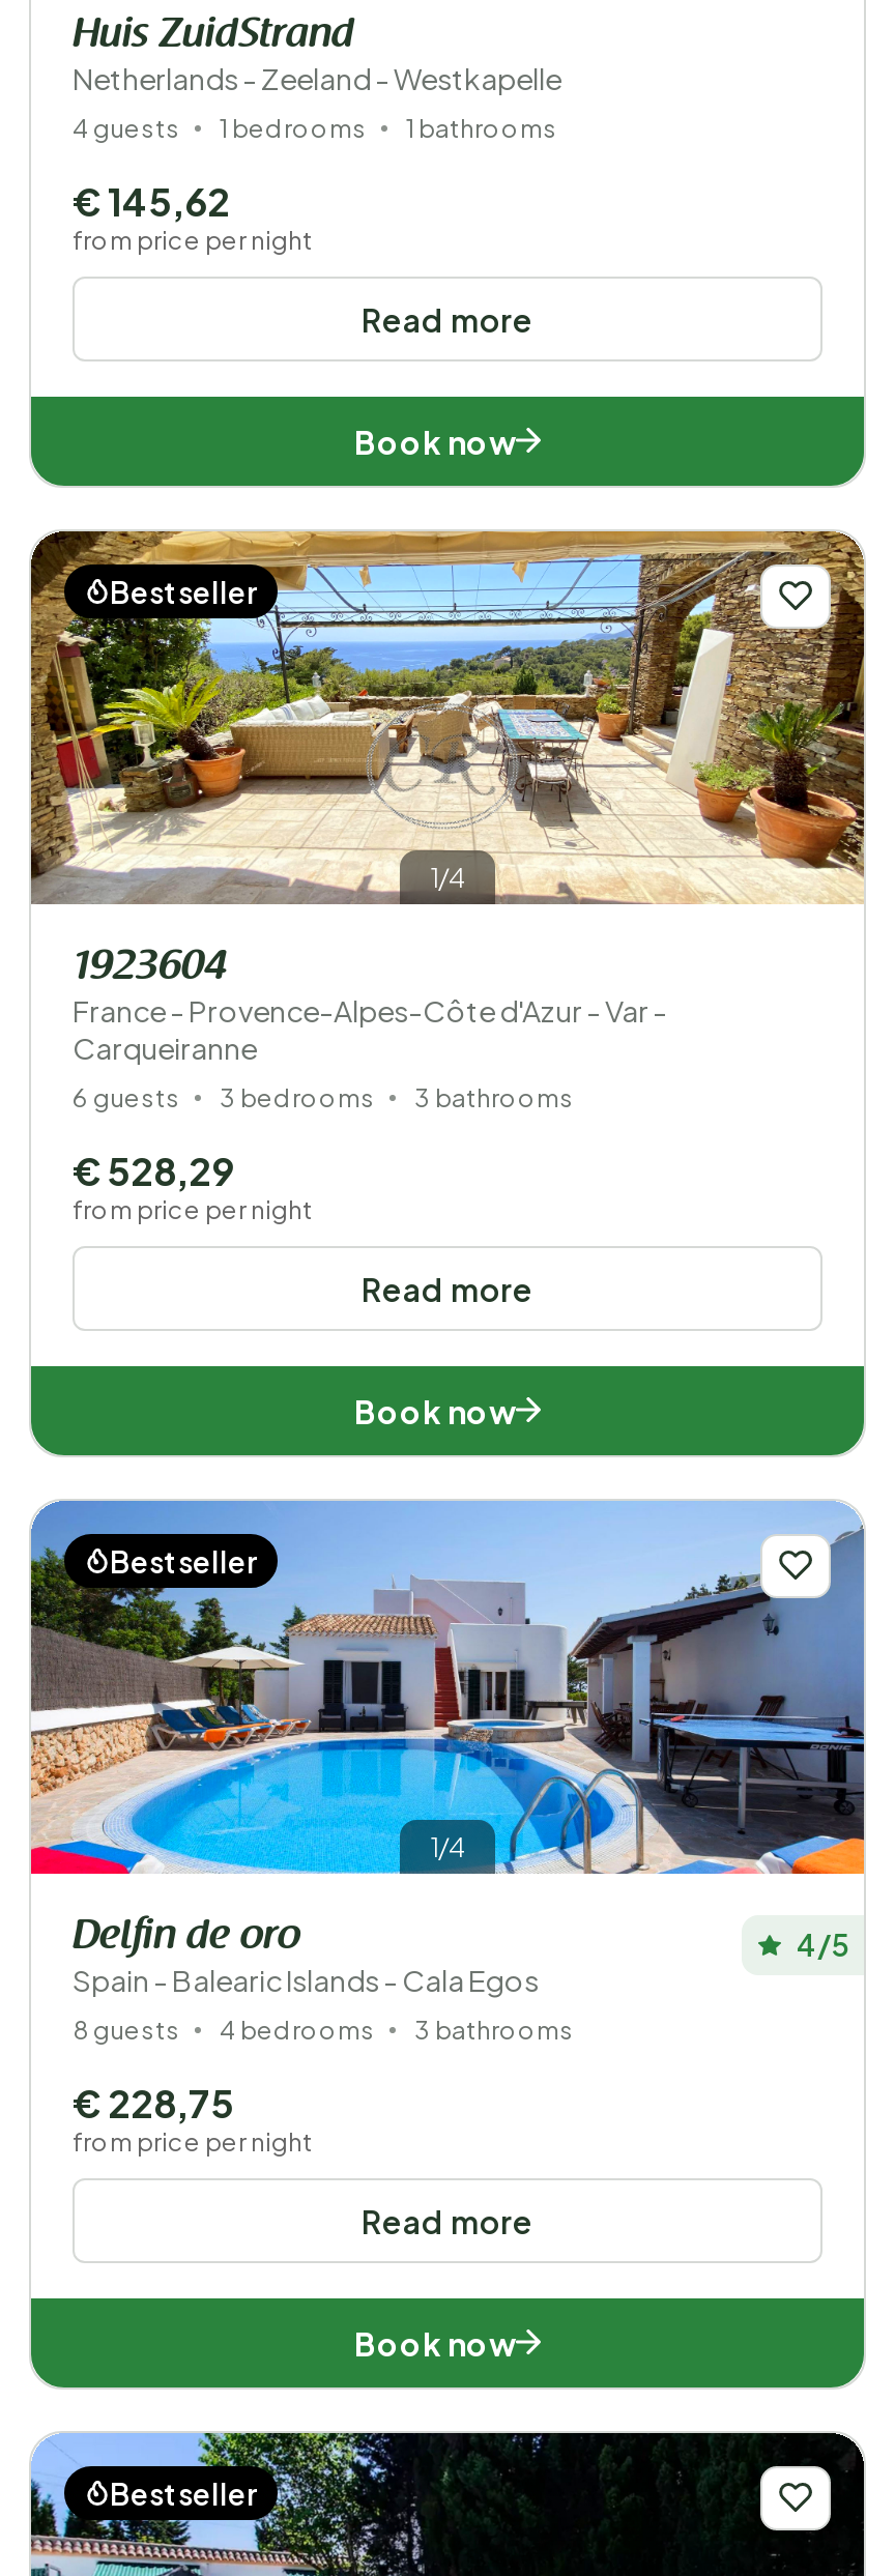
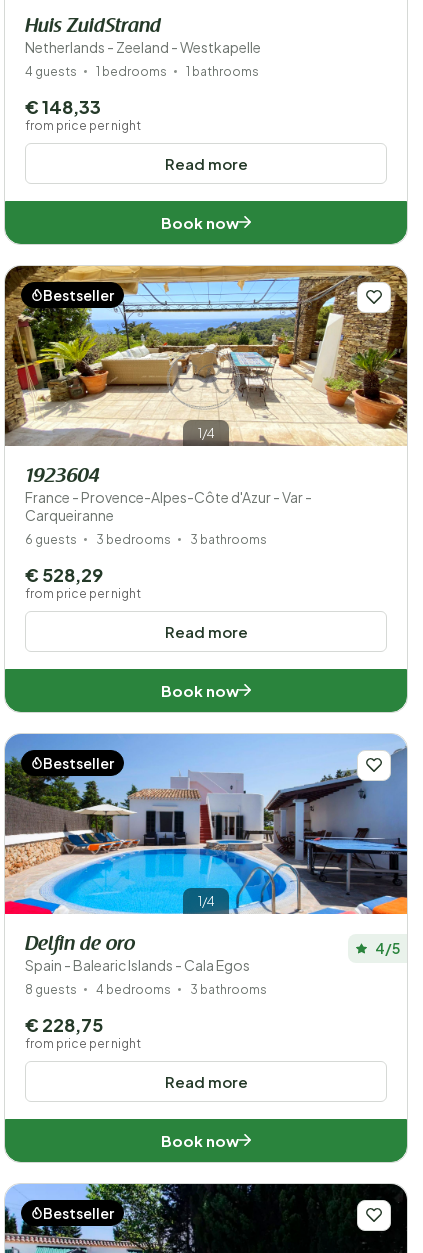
- € 145,62
+ € 148,33
